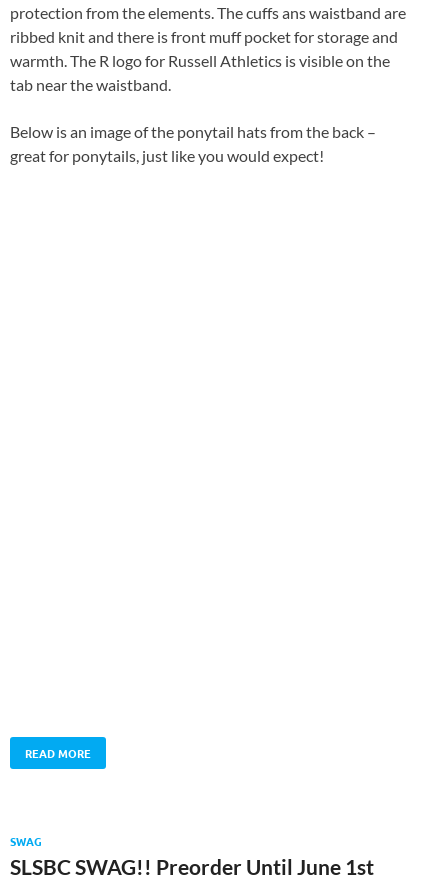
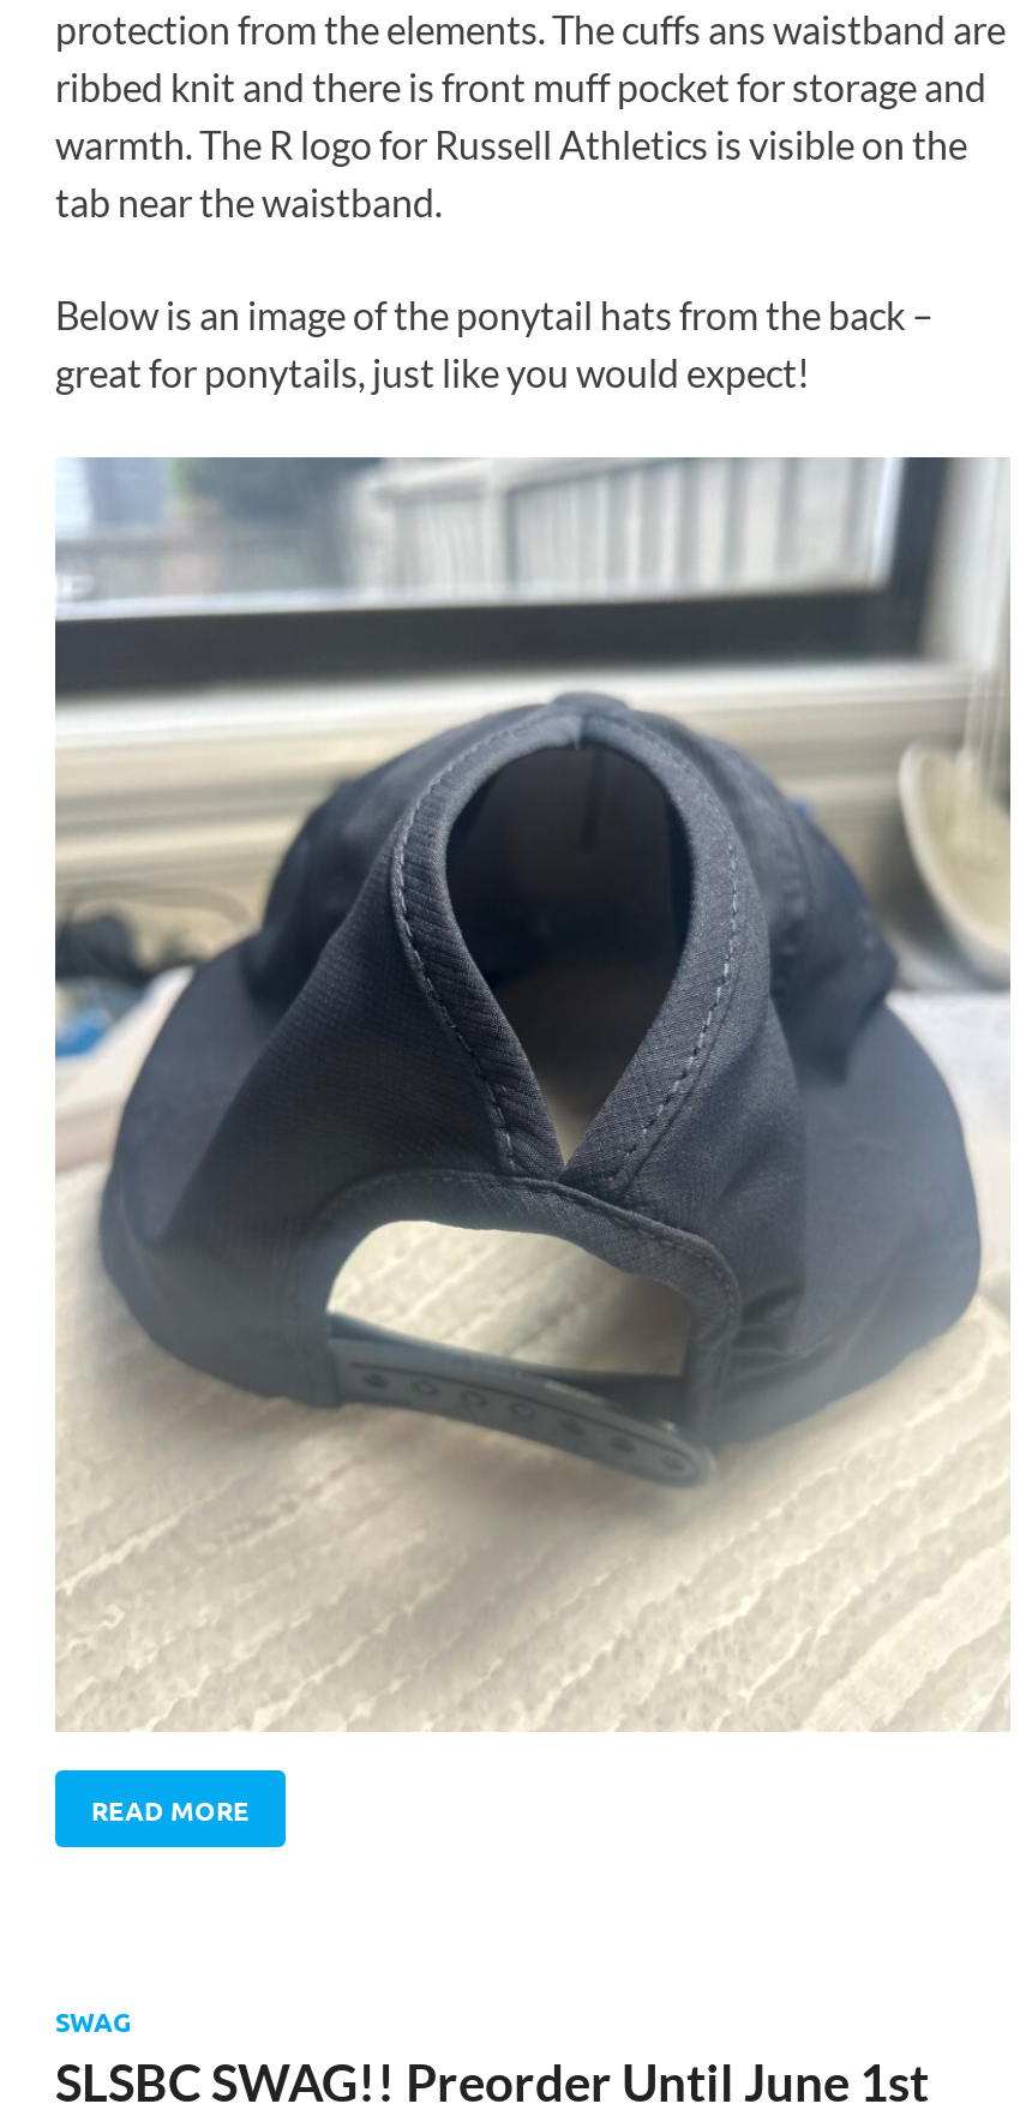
+ [image]
